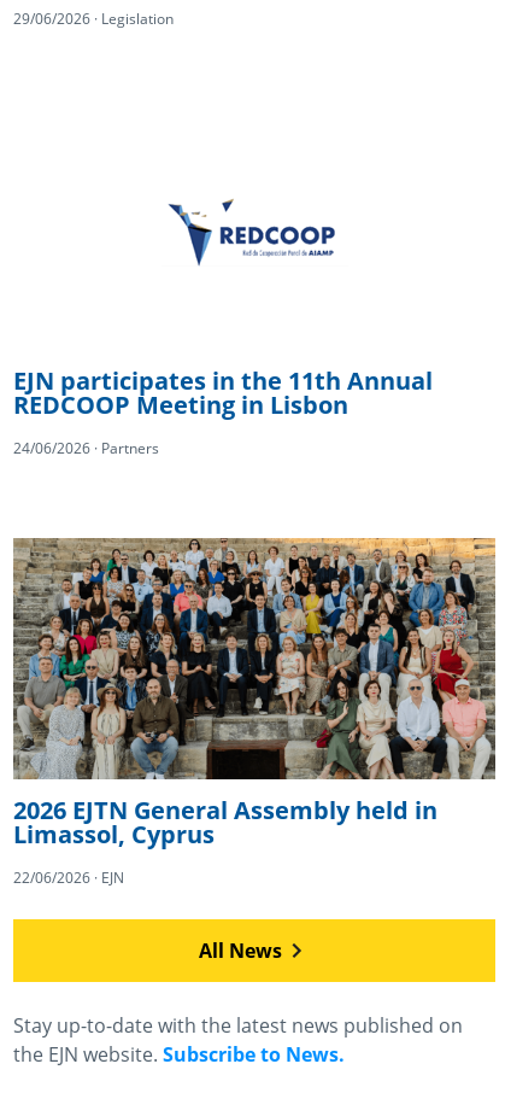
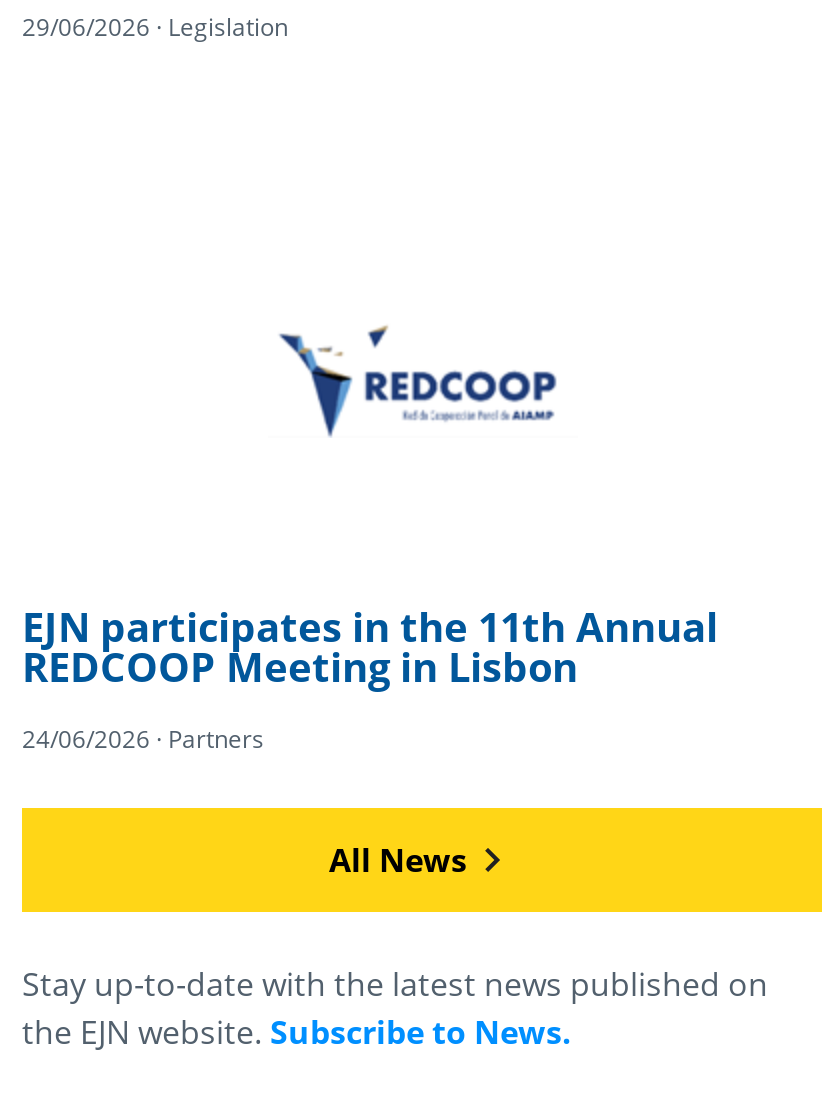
- [image]
- 2026 EJTN General Assembly held in
- Limassol, Cyprus
- 22/06/2026 · EJN
